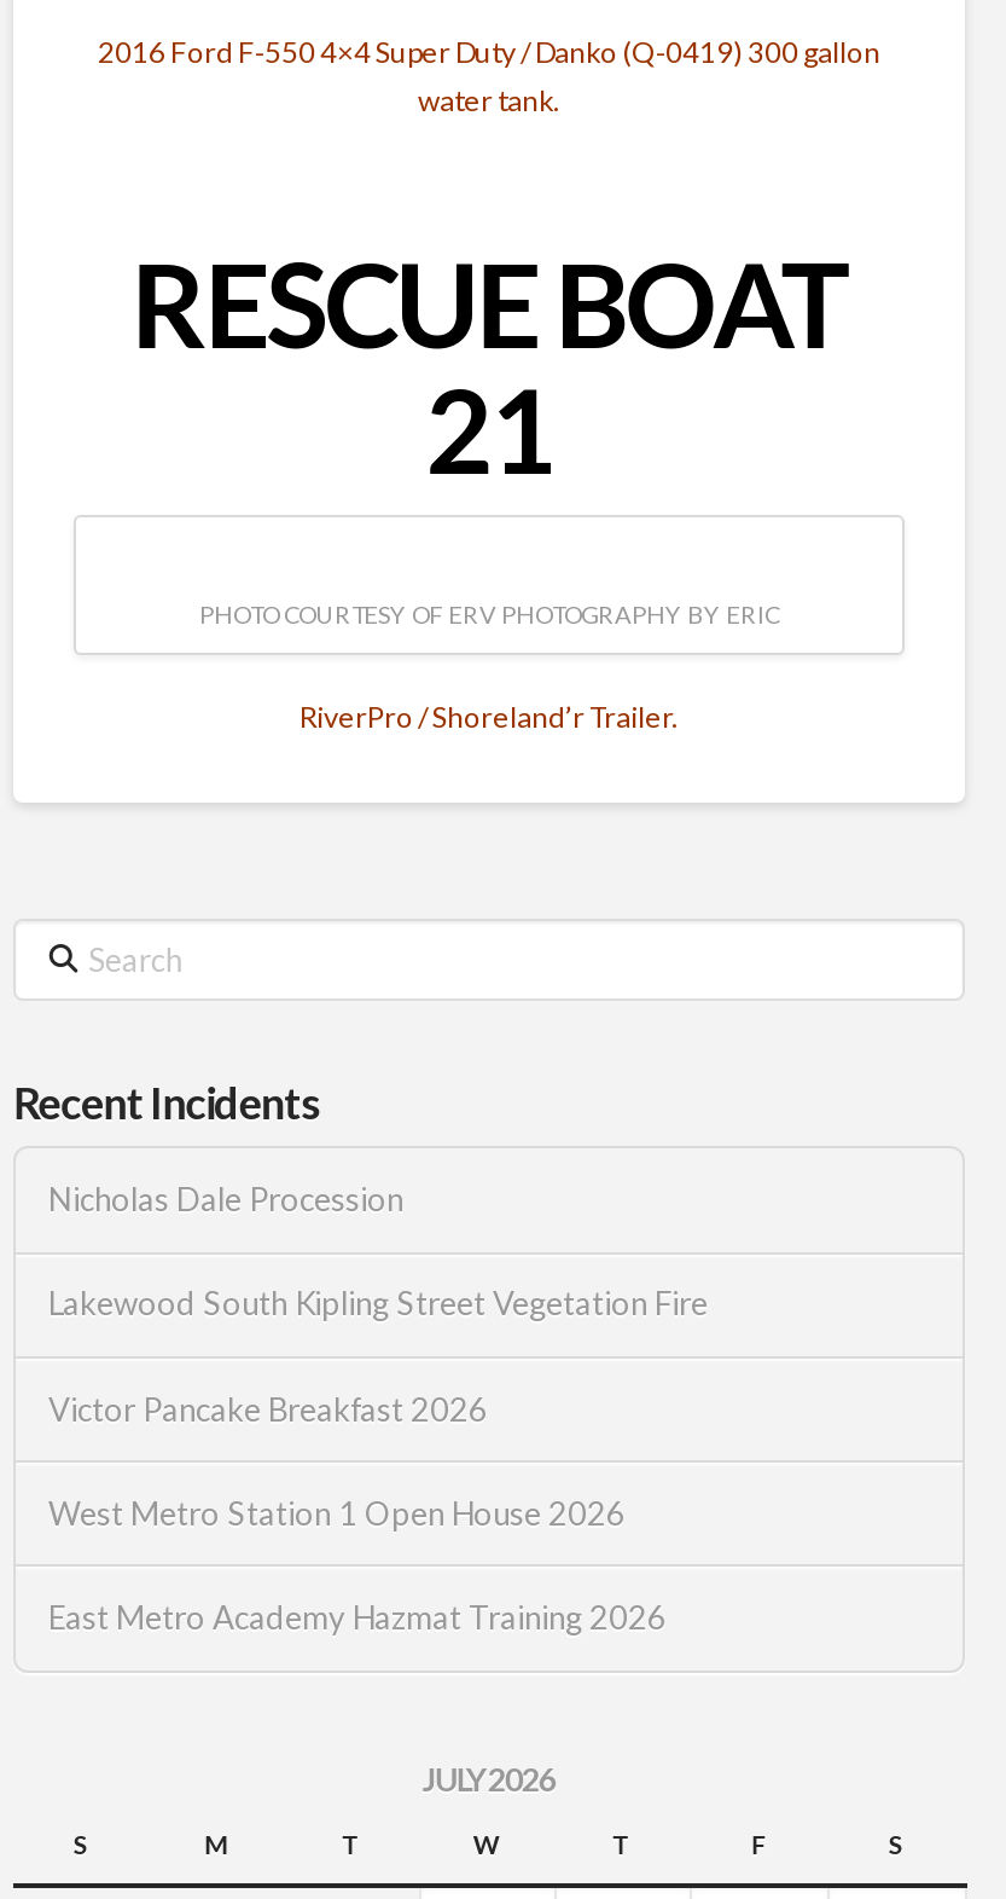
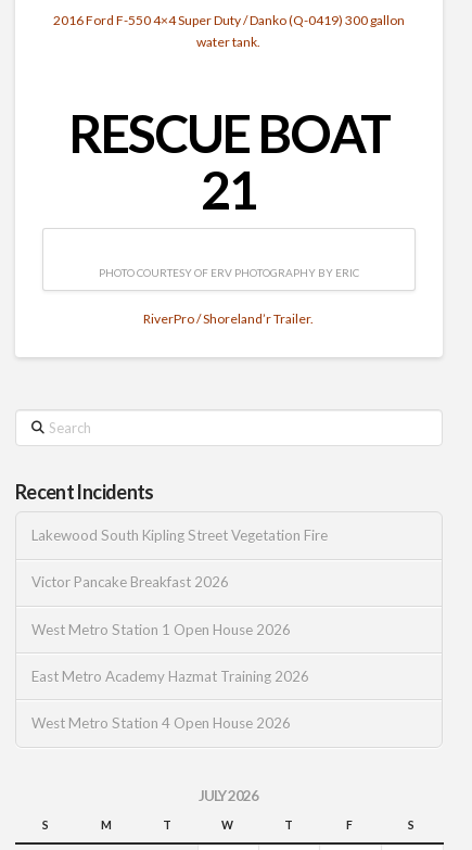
- Nicholas Dale Procession

moved up: Lakewood South Kipling Street Vegetation Fire | Victor Pancake Breakfast 2026 | West Metro Station 1 Open House 2026 | East Metro Academy Hazmat Training 2026

+ West Metro Station 4 Open House 2026
